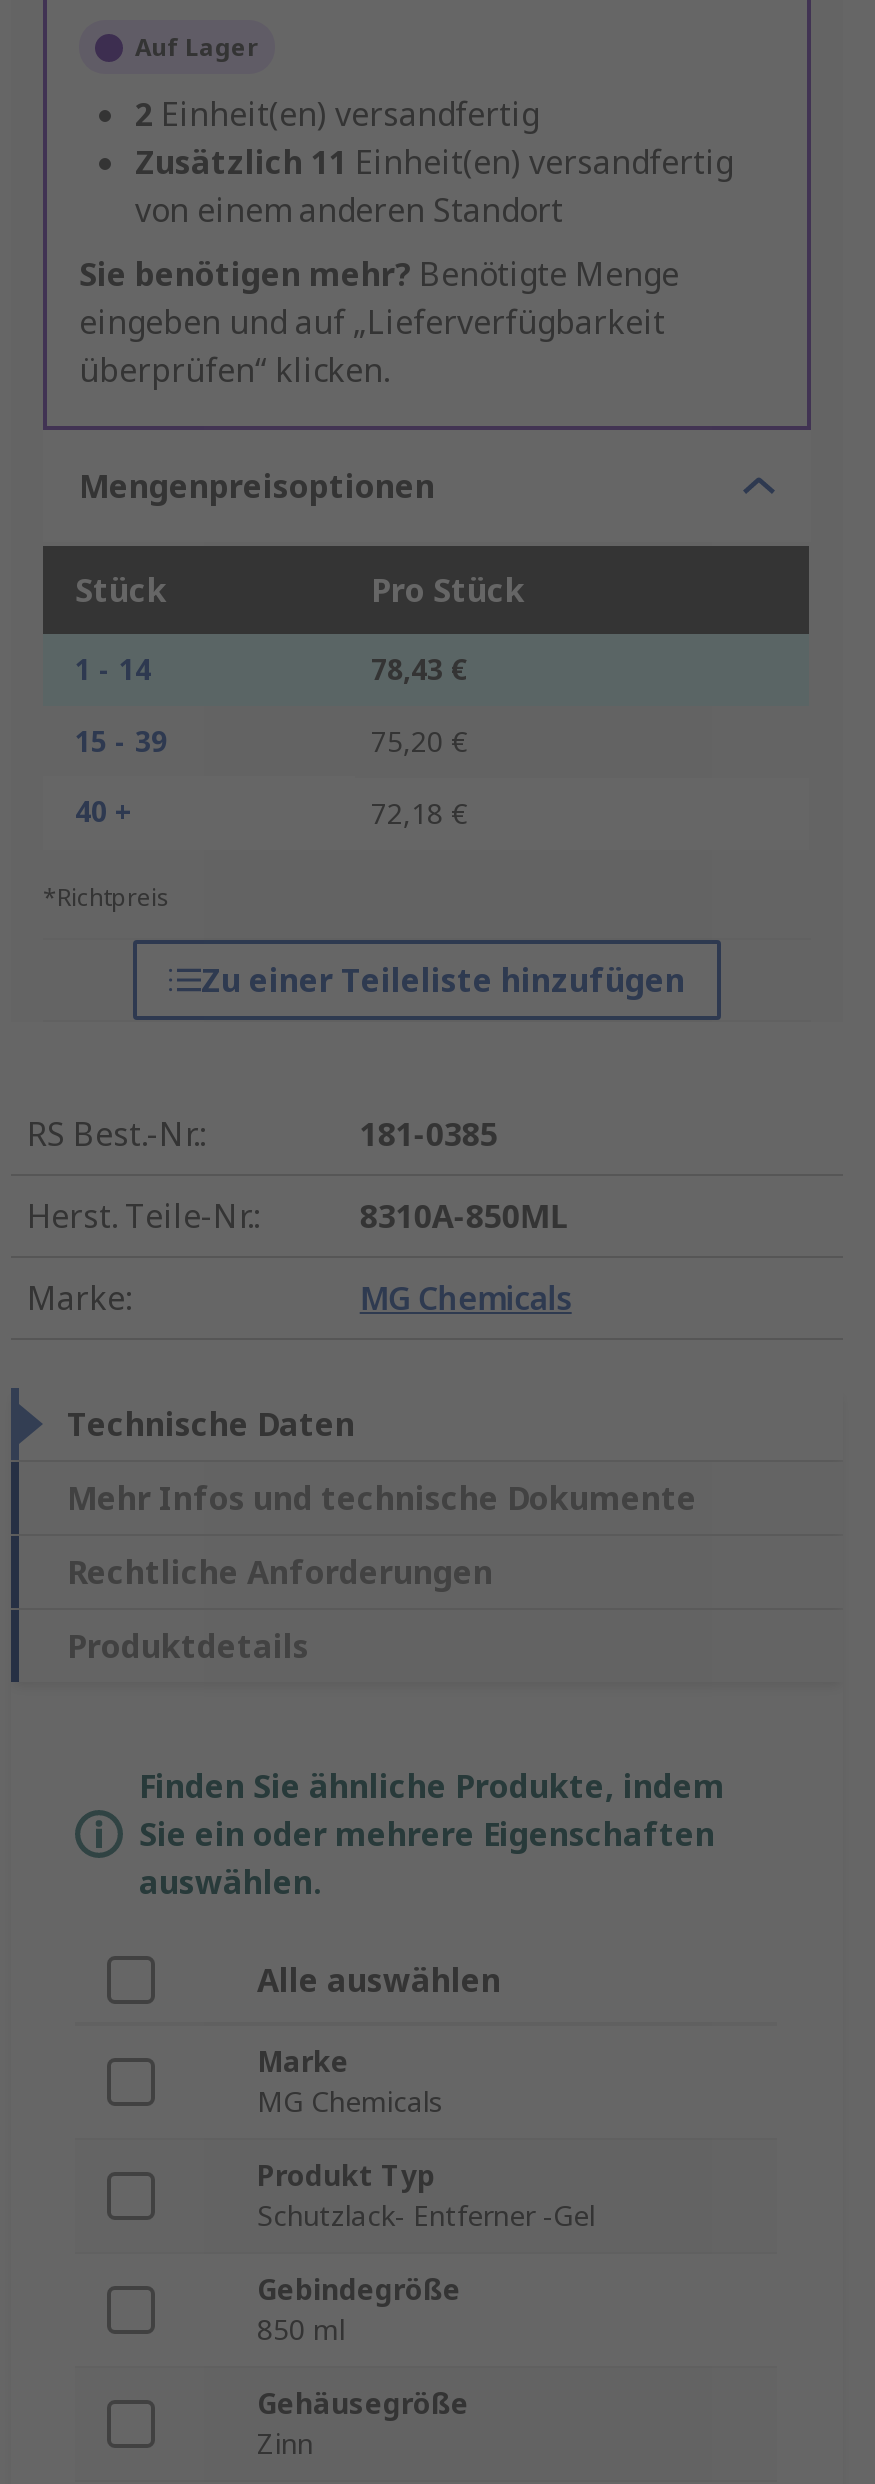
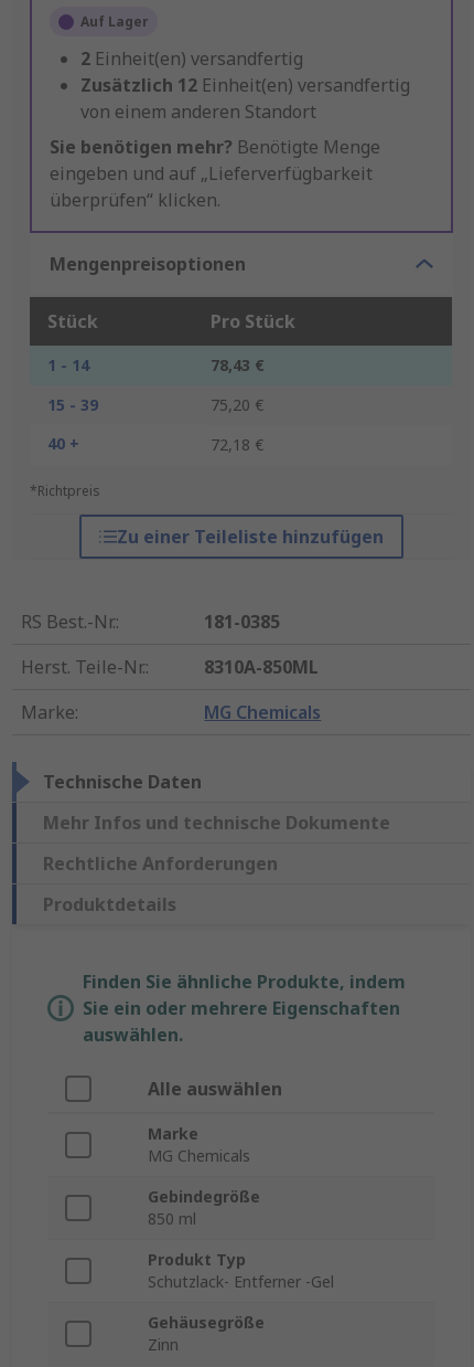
- Zusätzlich 11 Einheit(en) versandfertig
+ Zusätzlich 12 Einheit(en) versandfertig

moved down: Produkt Typ | Schutzlack- Entferner -Gel

moved up: Gebindegröße | 850 ml
